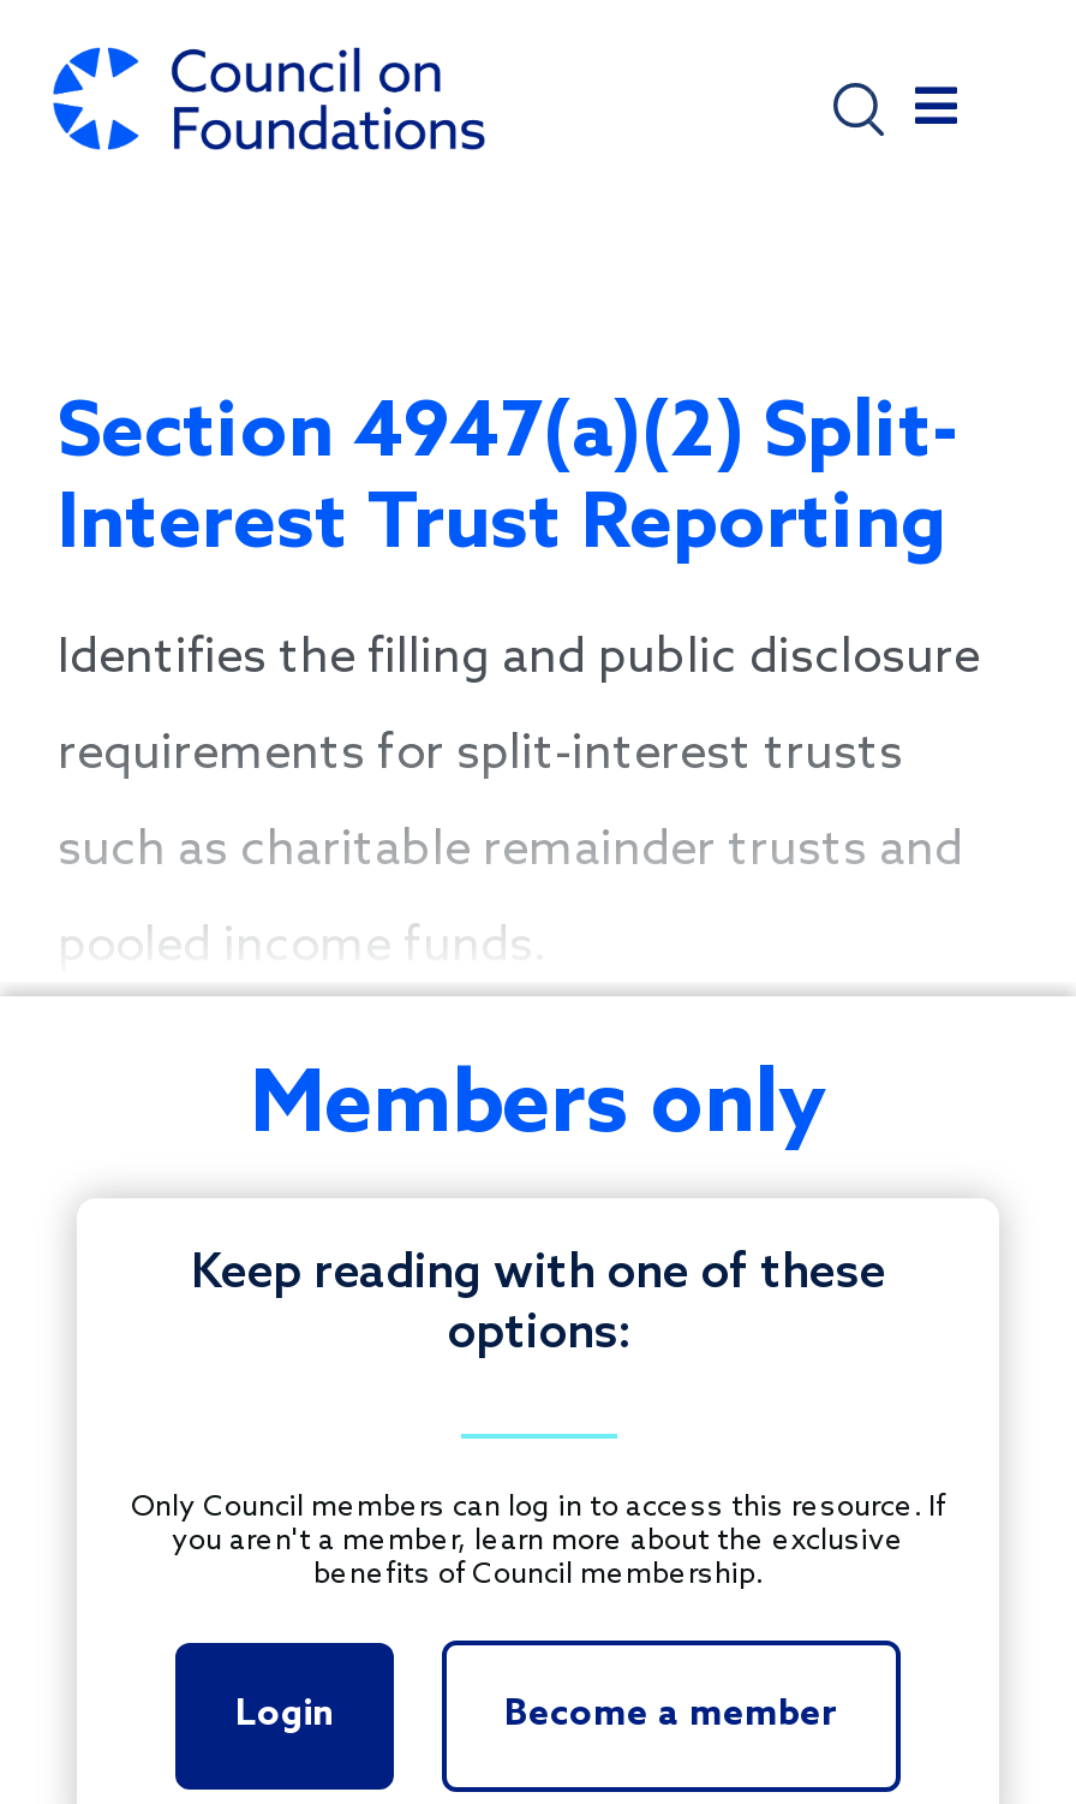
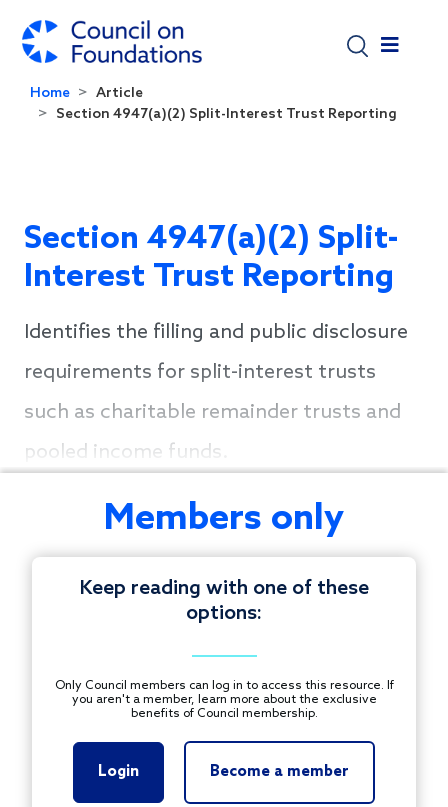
+ Home
+ Article
+ Section 4947(a)(2) Split-Interest Trust Reporting
